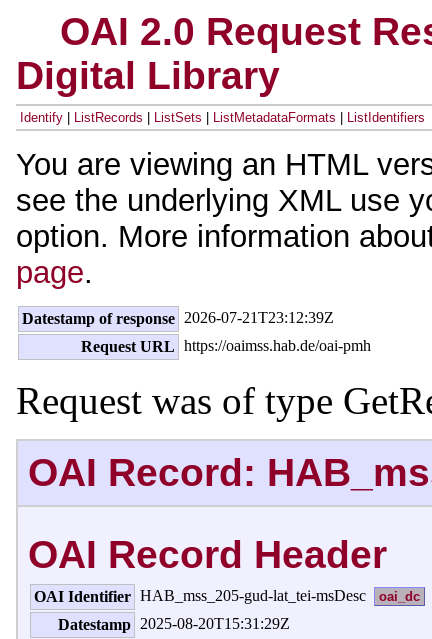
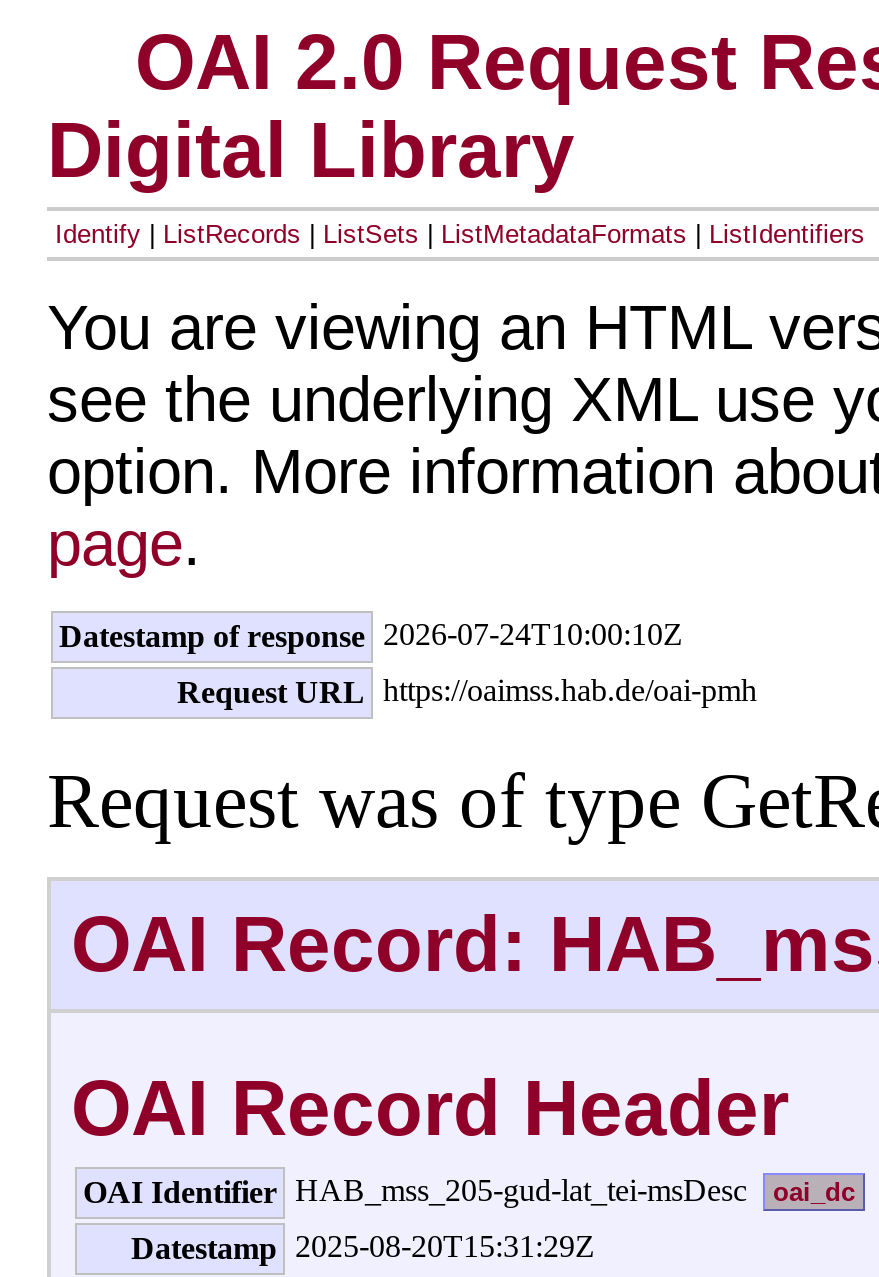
- Datestamp of response 2026-07-21T23:12:39Z
+ Datestamp of response 2026-07-24T10:00:10Z
